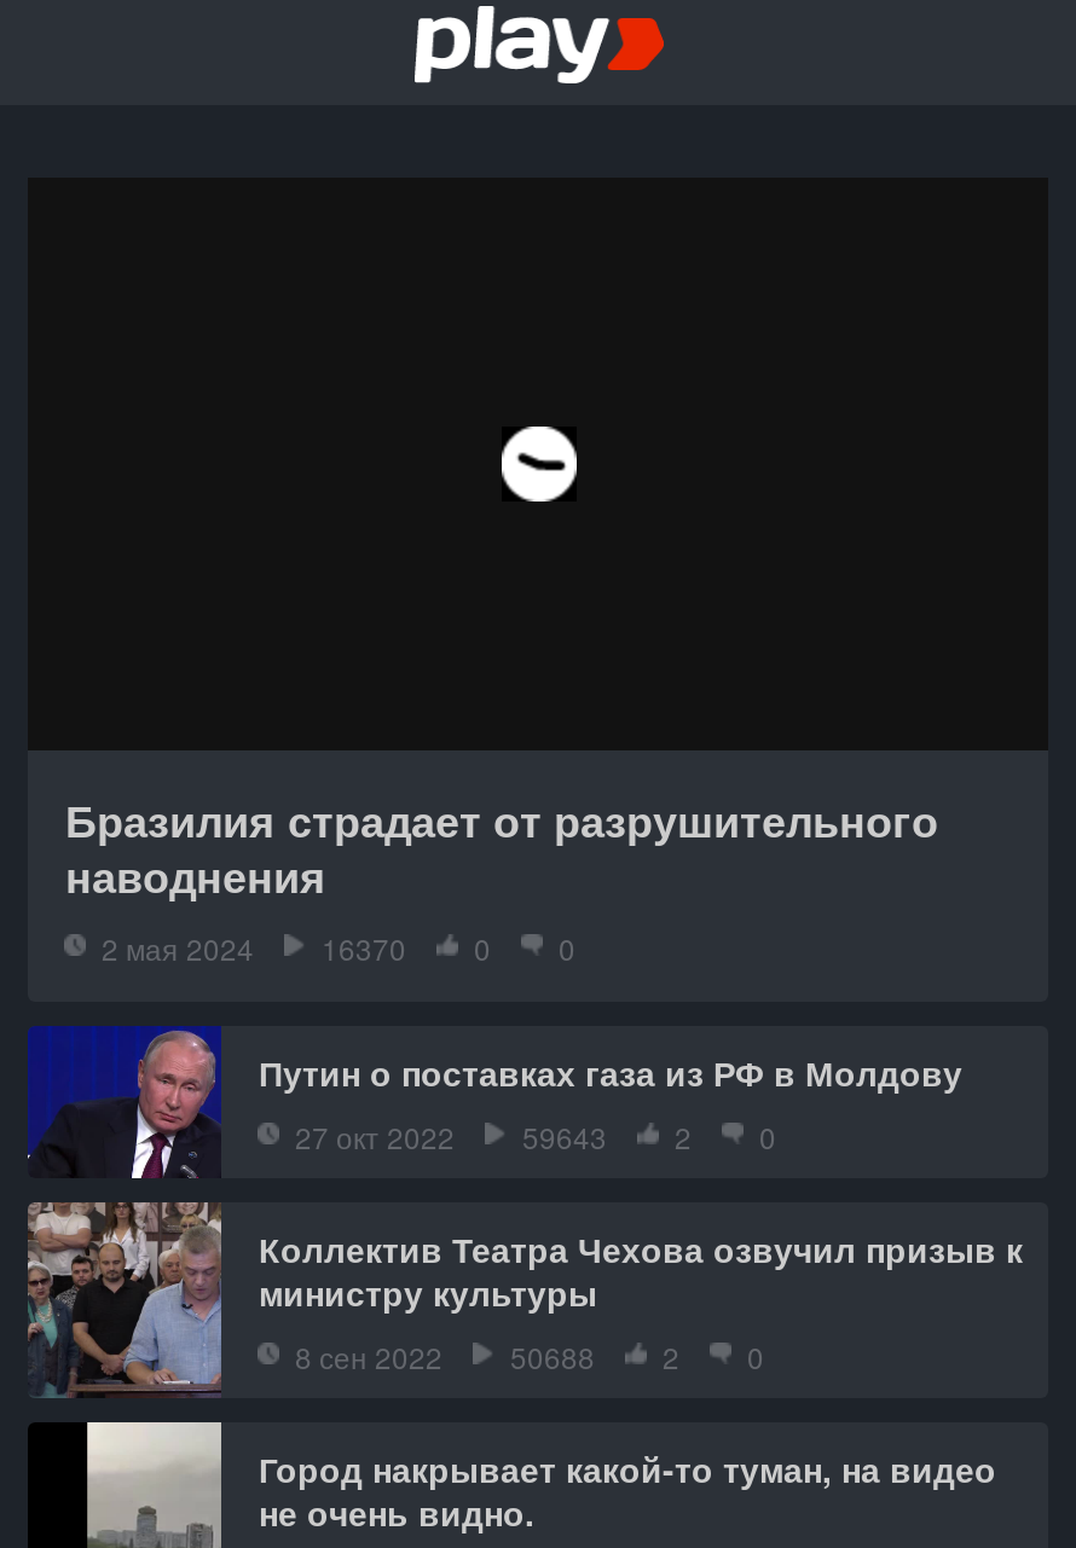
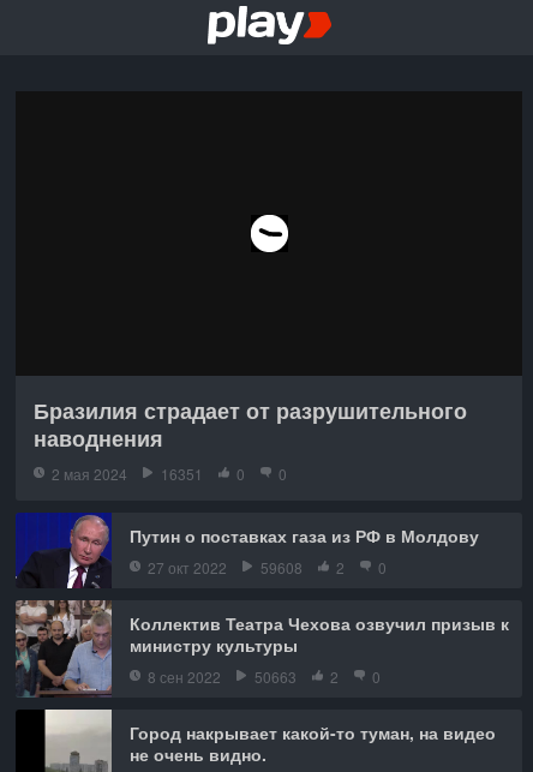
- 2 мая 2024 16370 0 0
+ 2 мая 2024 16351 0 0

- 27 окт 2022 59643 2 0
+ 27 окт 2022 59608 2 0

- 8 сен 2022 50688 2 0
+ 8 сен 2022 50663 2 0
